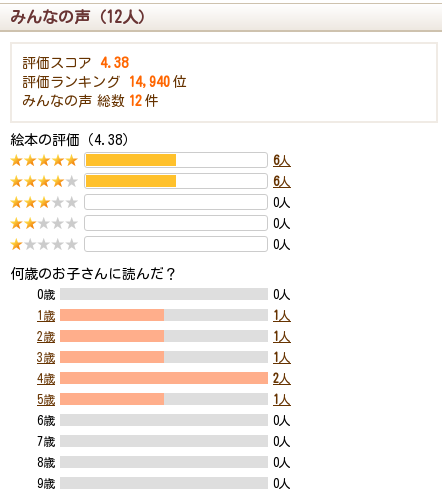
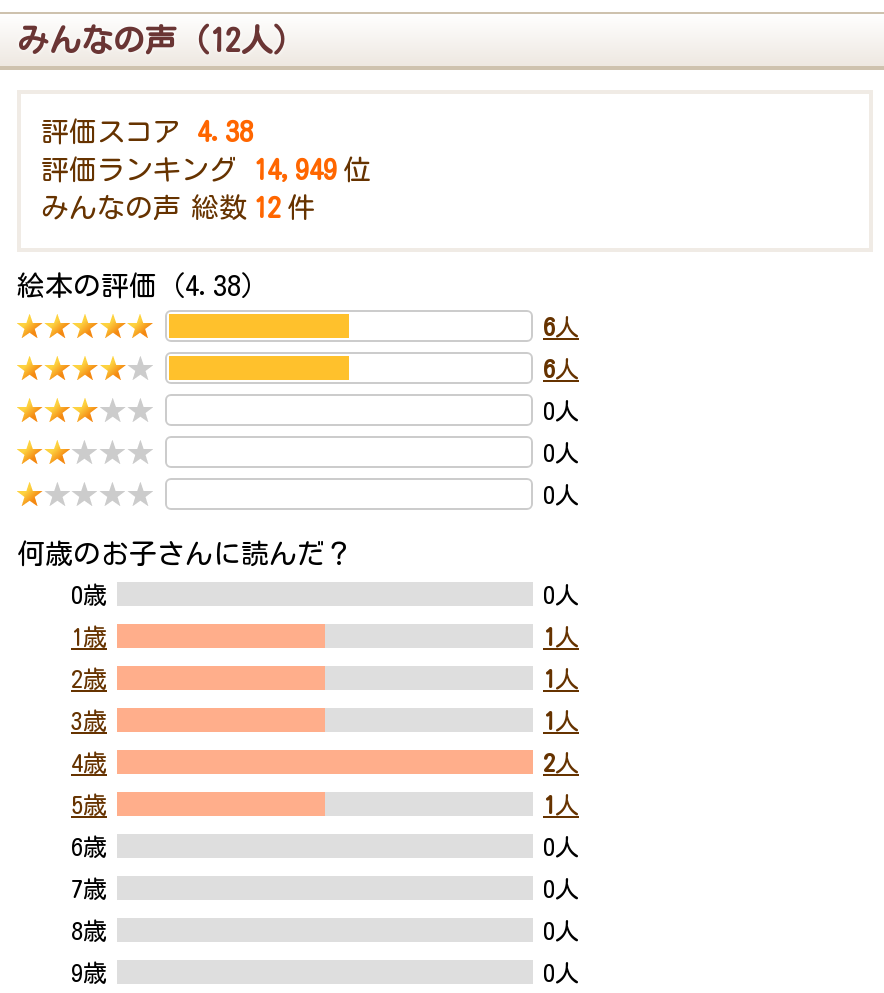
- 評価ランキング 14,940 位
+ 評価ランキング 14,949 位
